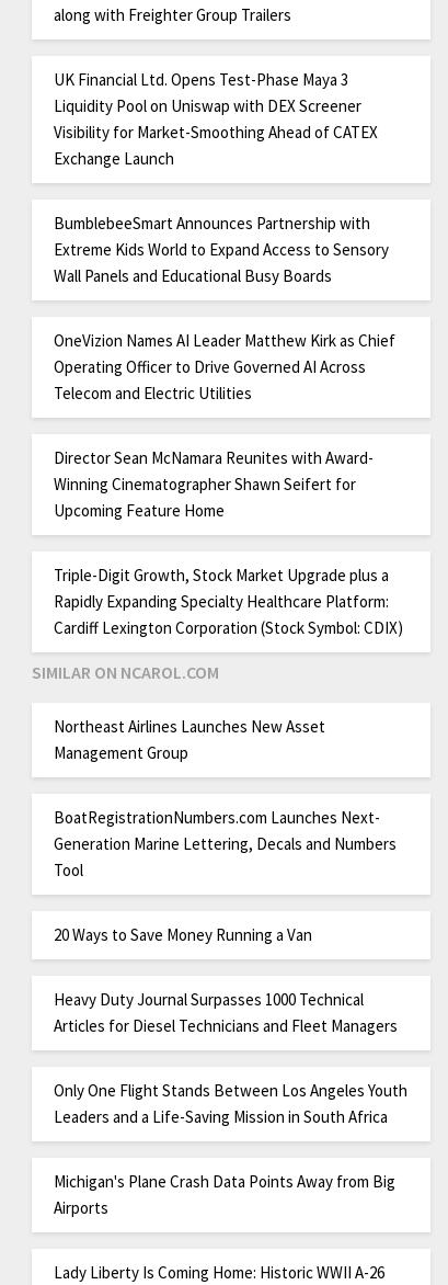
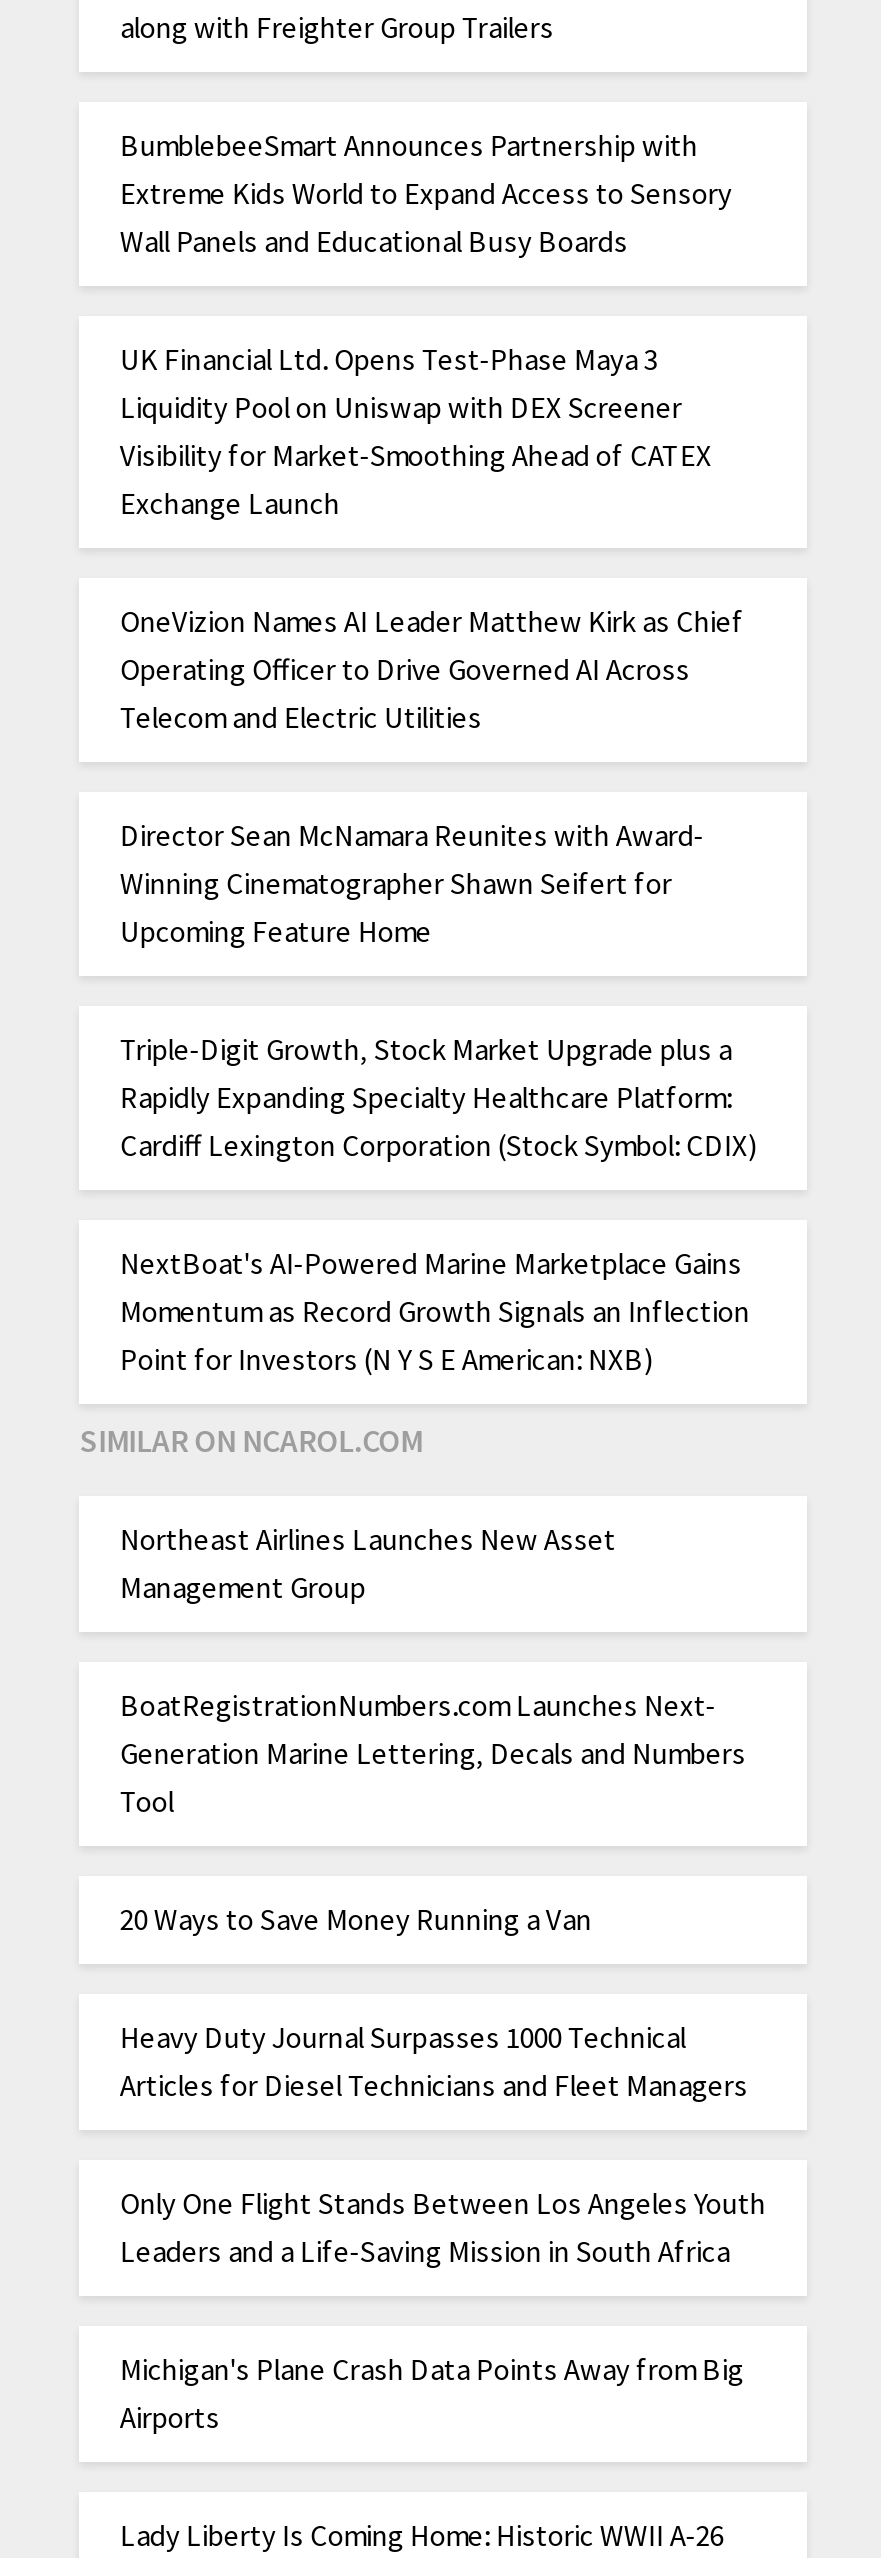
moved up: BumblebeeSmart Announces Partnership with | Extreme Kids World to Expand Access to Sensory | Wall Panels and Educational Busy Boards

+ NextBoat's AI-Powered Marine Marketplace Gains
+ Momentum as Record Growth Signals an Inflection
+ Point for Investors (N Y S E American: NXB)
